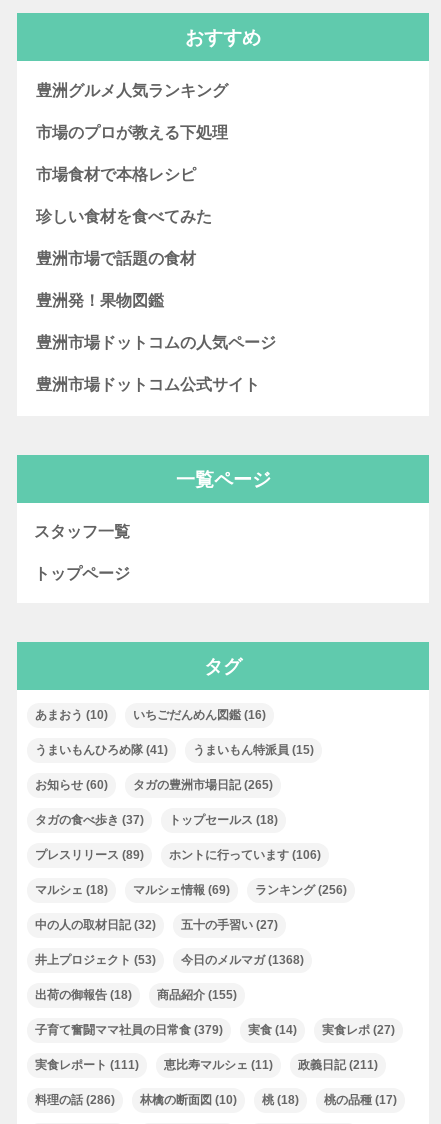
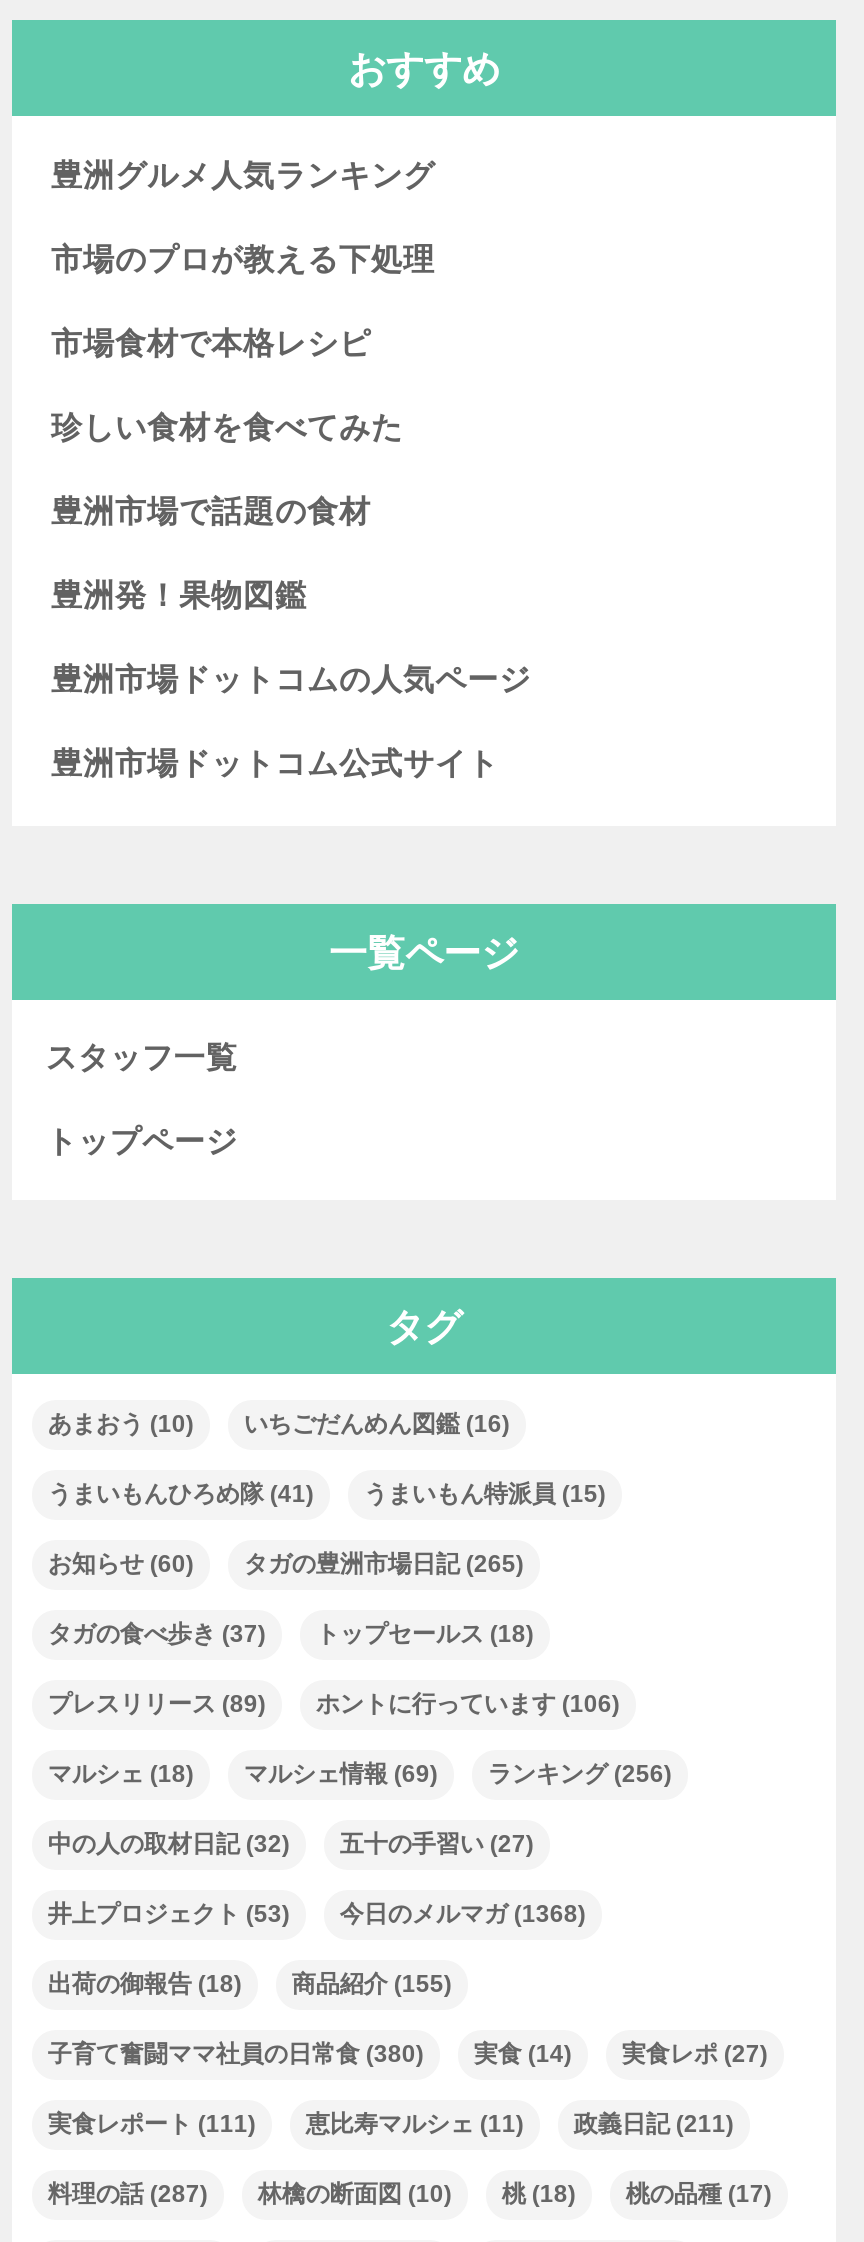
- 子育て奮闘ママ社員の日常食(379)
+ 子育て奮闘ママ社員の日常食(380)

- 料理の話(286) 林檎の断面図(10) 桃(18) 桃の品種(17)
+ 料理の話(287) 林檎の断面図(10) 桃(18) 桃の品種(17)
